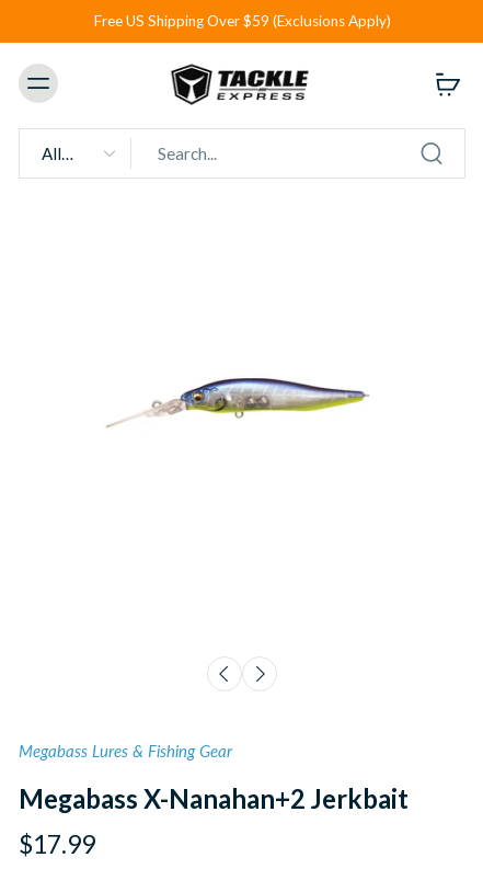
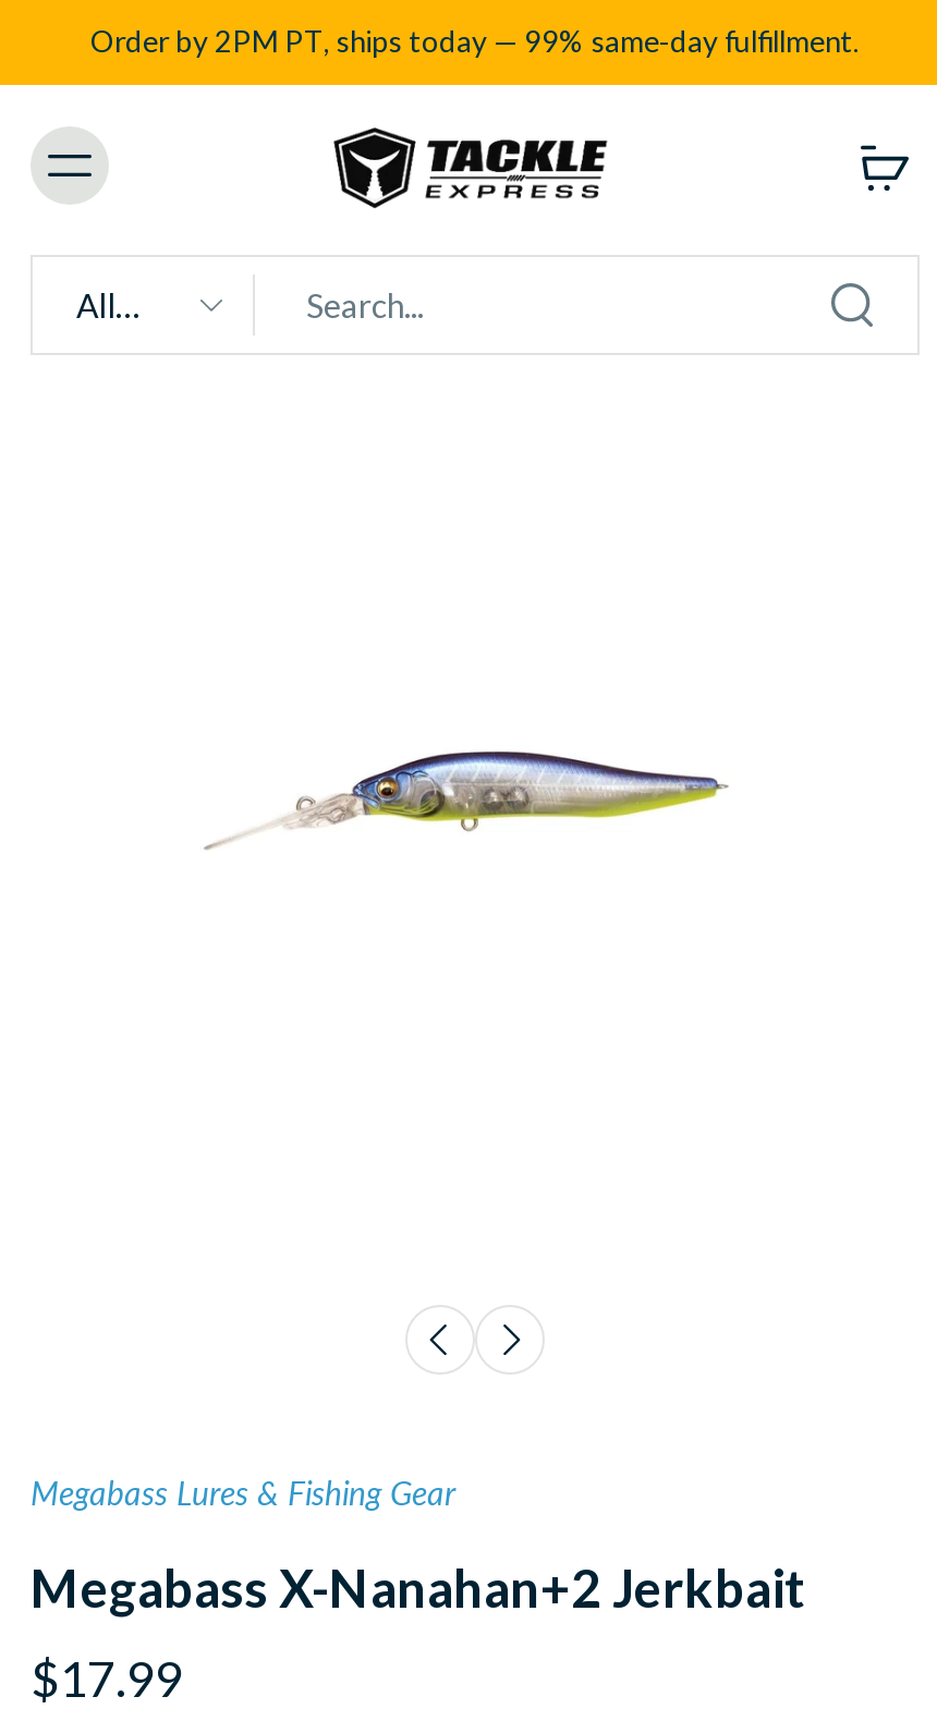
- Free US Shipping Over $59 (Exclusions Apply)
+ Order by 2PM PT, ships today — 99% same-day fulfillment.
